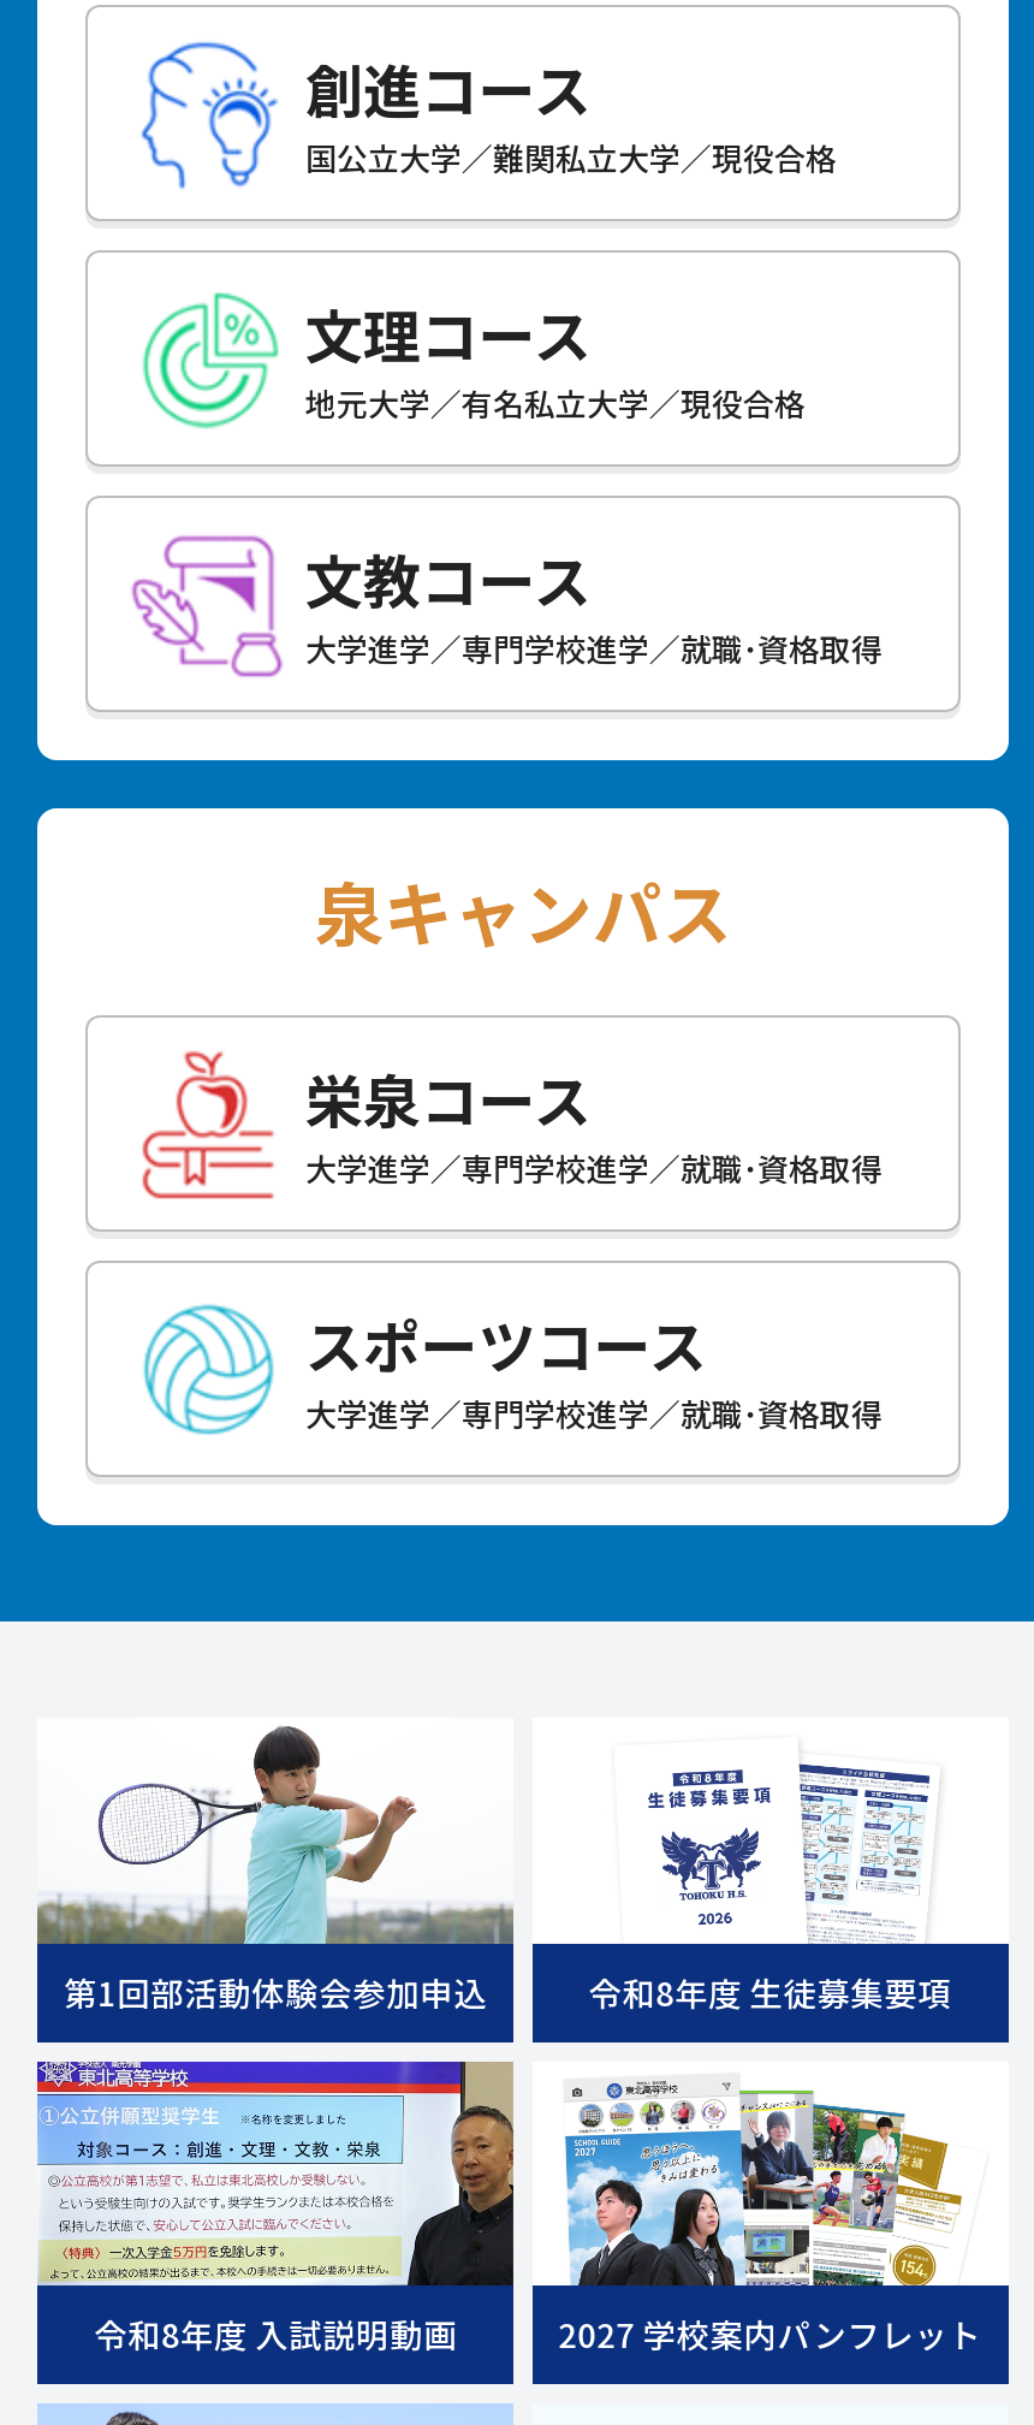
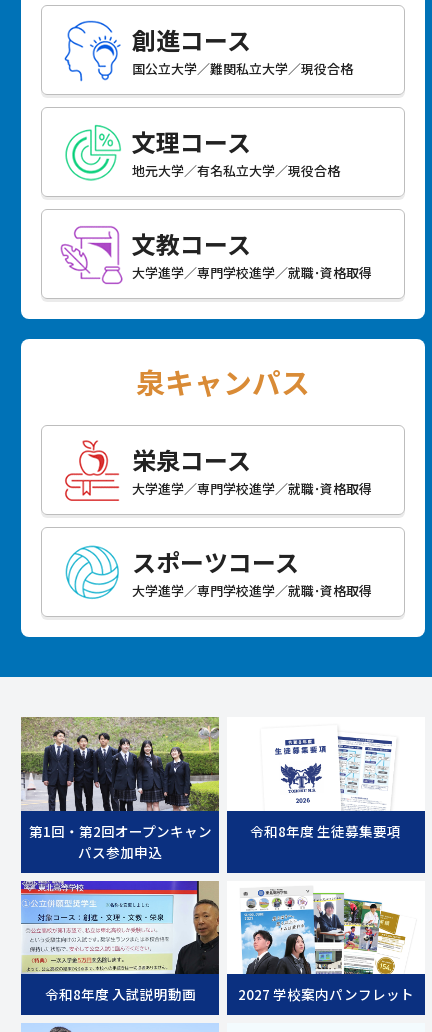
- [image]
- 第1回部活動体験会参加申込
+ [image]
+ 第1回・第2回オープンキャン
+ パス参加申込
